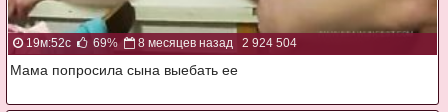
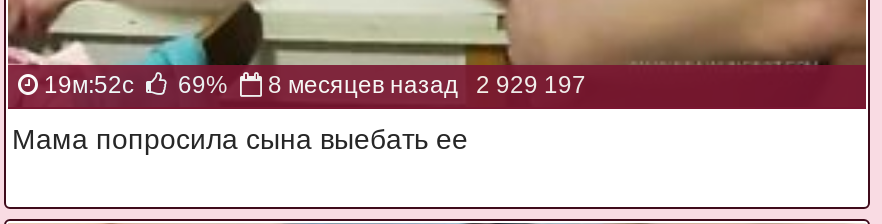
- 8 месяцев назад 2 924 504
+ 8 месяцев назад 2 929 197
